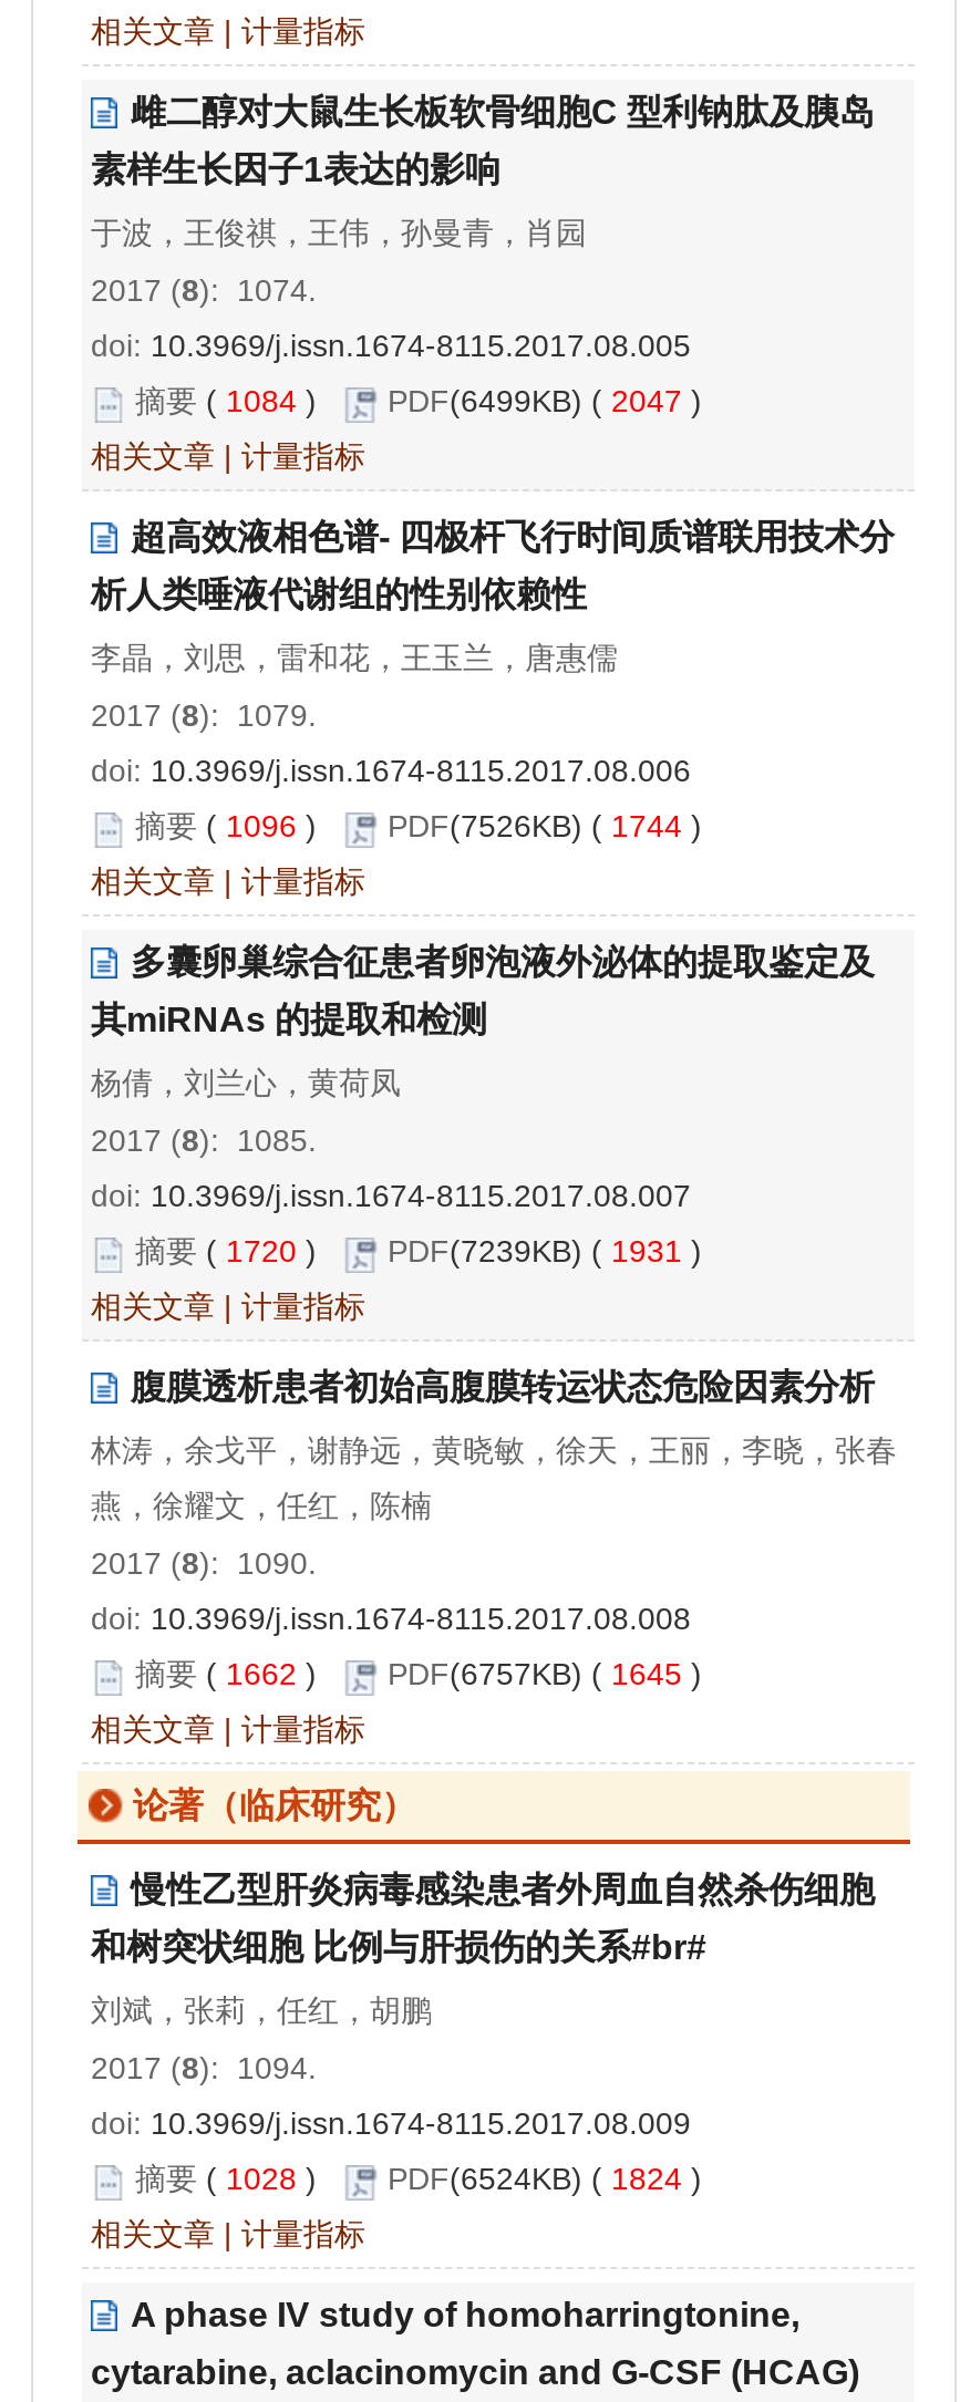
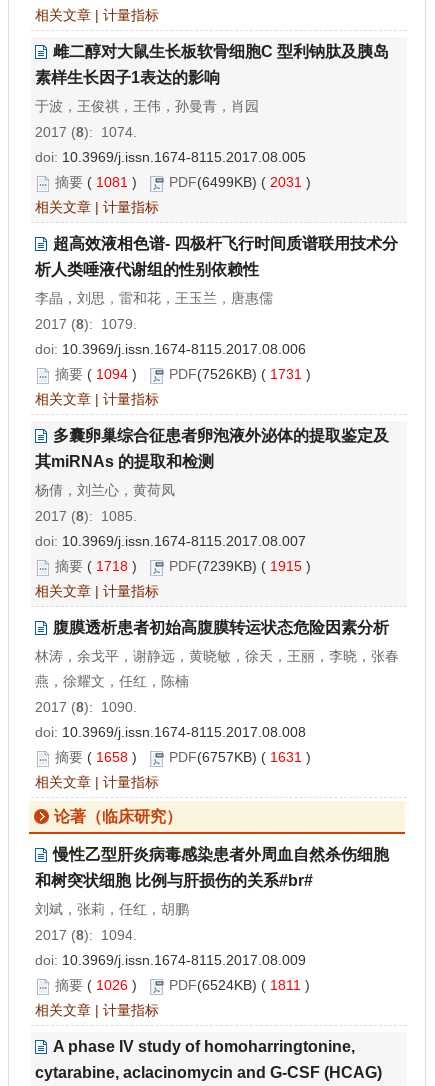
- 摘要(1084)
+ 摘要(1081)

- PDF(6499KB) (2047)
+ PDF(6499KB) (2031)

- 摘要(1096)
+ 摘要(1094)

- PDF(7526KB) (1744)
+ PDF(7526KB) (1731)

- 摘要(1720)
+ 摘要(1718)

- PDF(7239KB) (1931)
+ PDF(7239KB) (1915)

- 摘要(1662)
+ 摘要(1658)

- PDF(6757KB) (1645)
+ PDF(6757KB) (1631)

- 摘要(1028)
+ 摘要(1026)

- PDF(6524KB) (1824)
+ PDF(6524KB) (1811)
